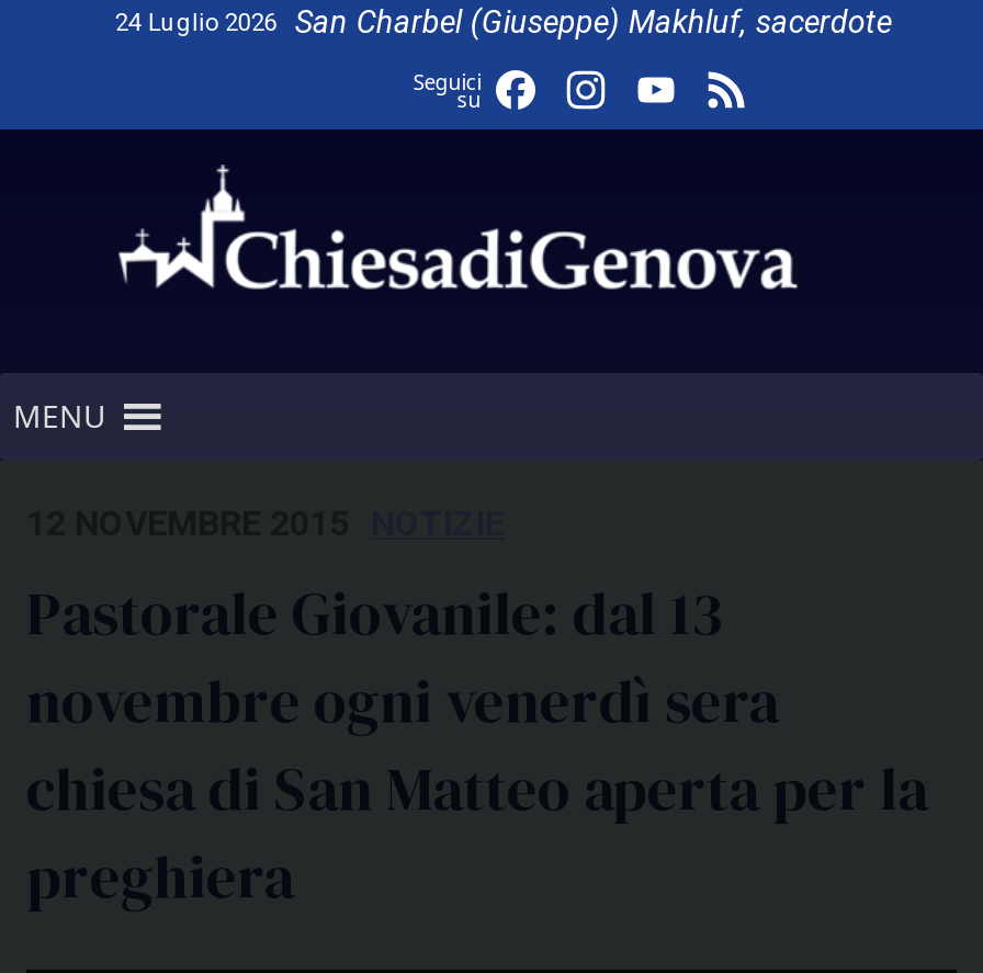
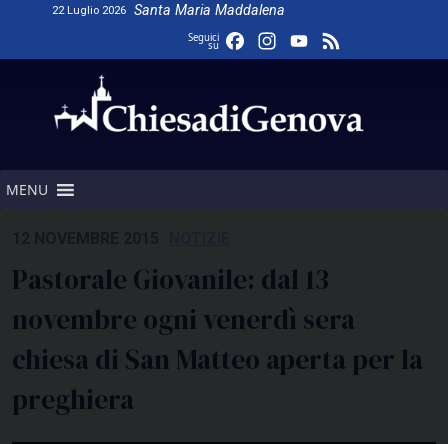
- 24 Luglio 2026
- San Charbel (Giuseppe) Makhluf, sacerdote
+ 22 Luglio 2026
+ Santa Maria Maddalena
